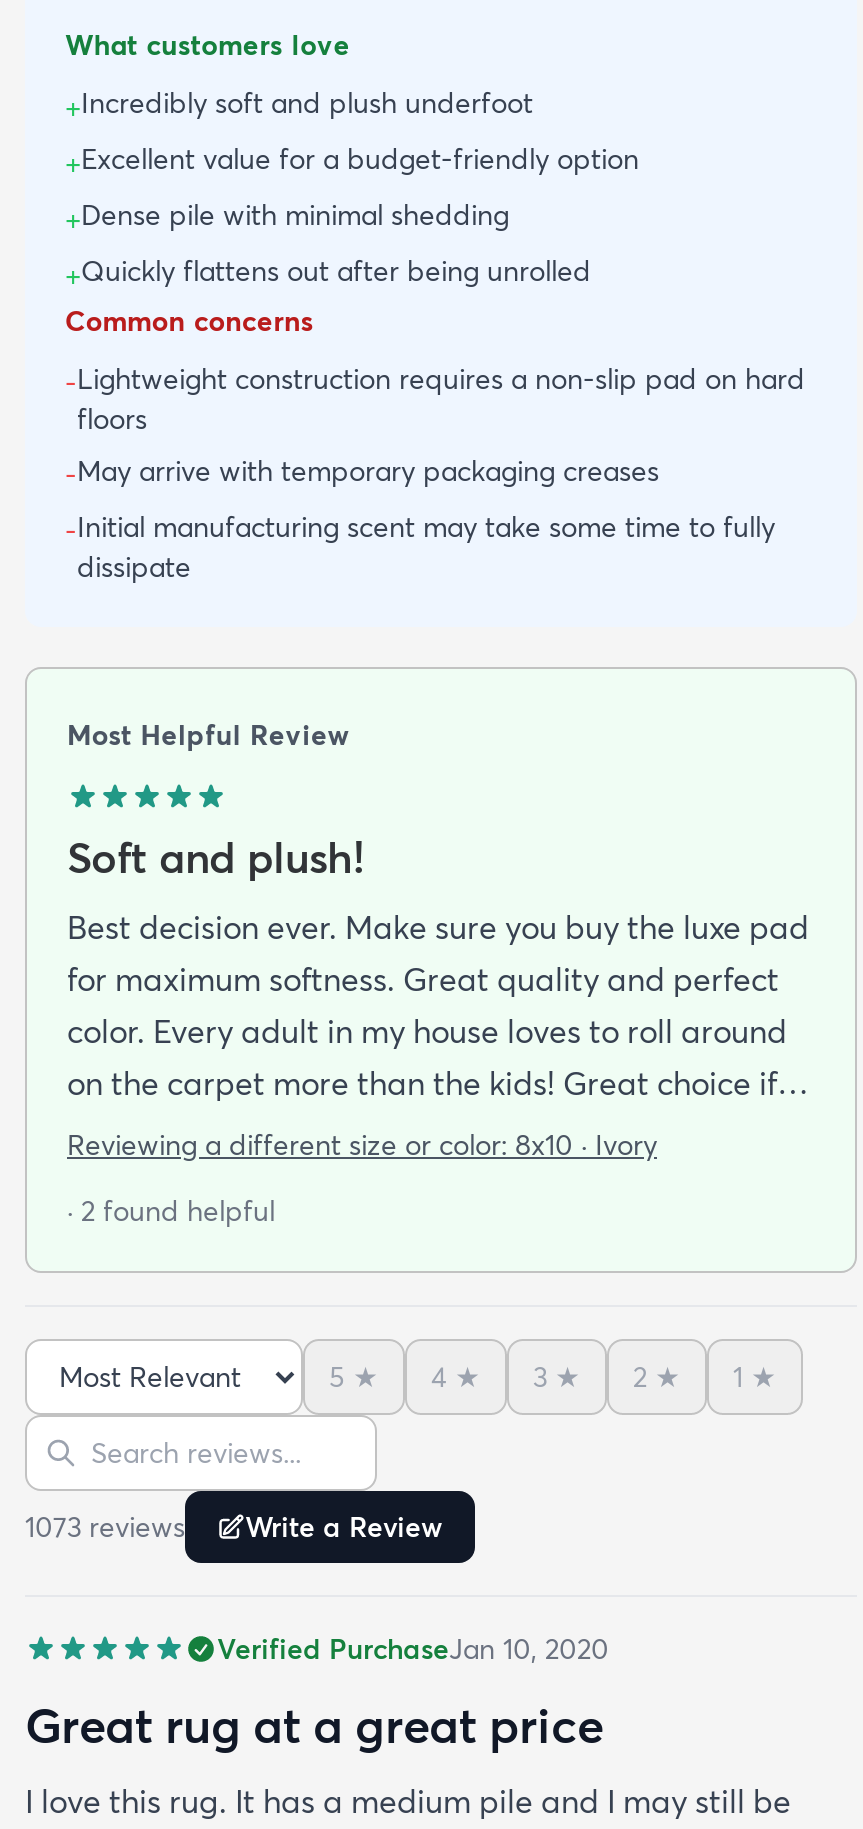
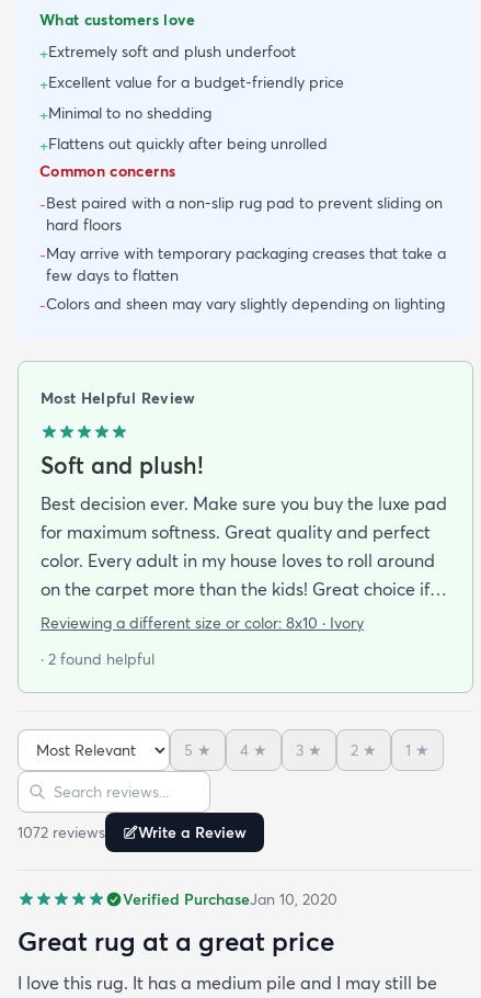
- +Incredibly soft and plush underfoot
- +Excellent value for a budget-friendly option
- +Dense pile with minimal shedding
- +Quickly flattens out after being unrolled
+ +Extremely soft and plush underfoot
+ +Excellent value for a budget-friendly price
+ +Minimal to no shedding
+ +Flattens out quickly after being unrolled

- -Lightweight construction requires a non-slip pad on hard
- floors
- -May arrive with temporary packaging creases
- -Initial manufacturing scent may take some time to fully
- dissipate
+ -Best paired with a non-slip rug pad to prevent sliding on
+ hard floors
+ -May arrive with temporary packaging creases that take a
+ few days to flatten
+ -Colors and sheen may vary slightly depending on lighting

- 1073 reviews Write a Review
+ 1072 reviews Write a Review
